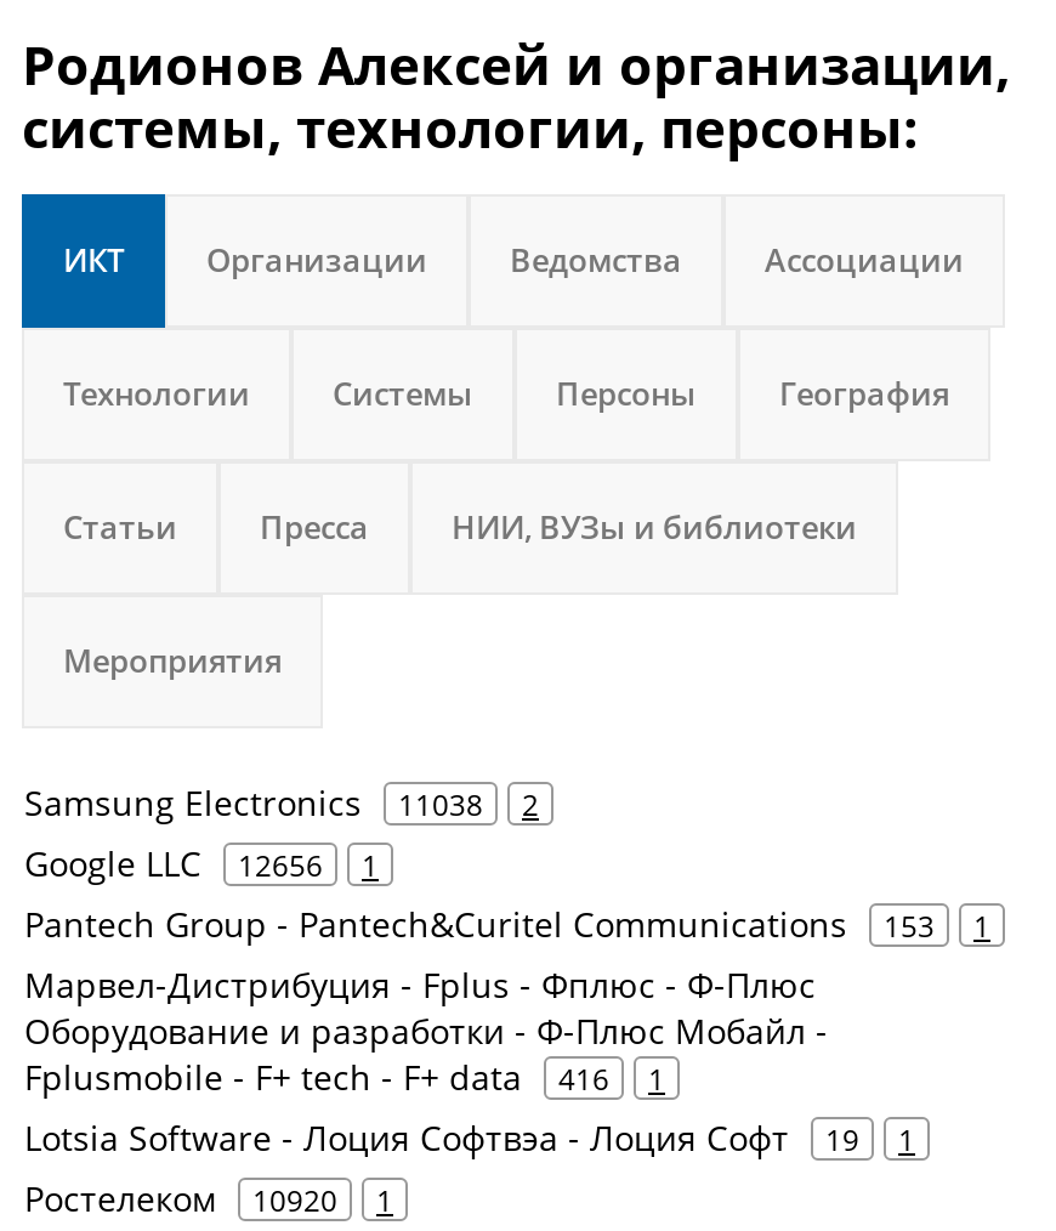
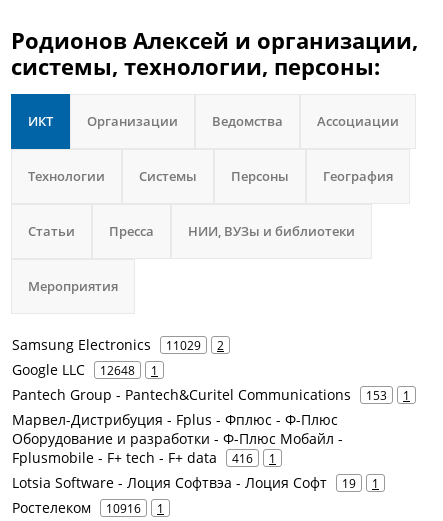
- Samsung Electronics 11038 2
+ Samsung Electronics 11029 2

- Google LLC 12656 1
+ Google LLC 12648 1

- Ростелеком 10920 1
+ Ростелеком 10916 1
